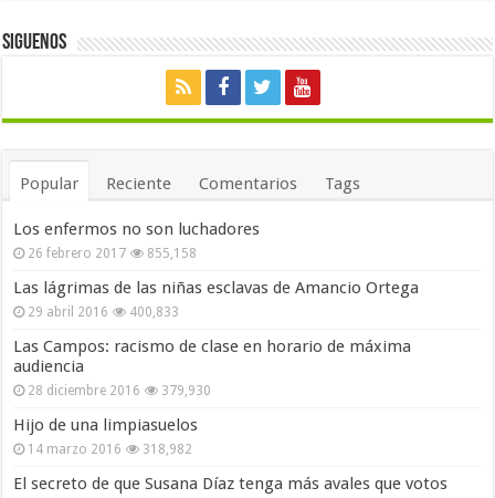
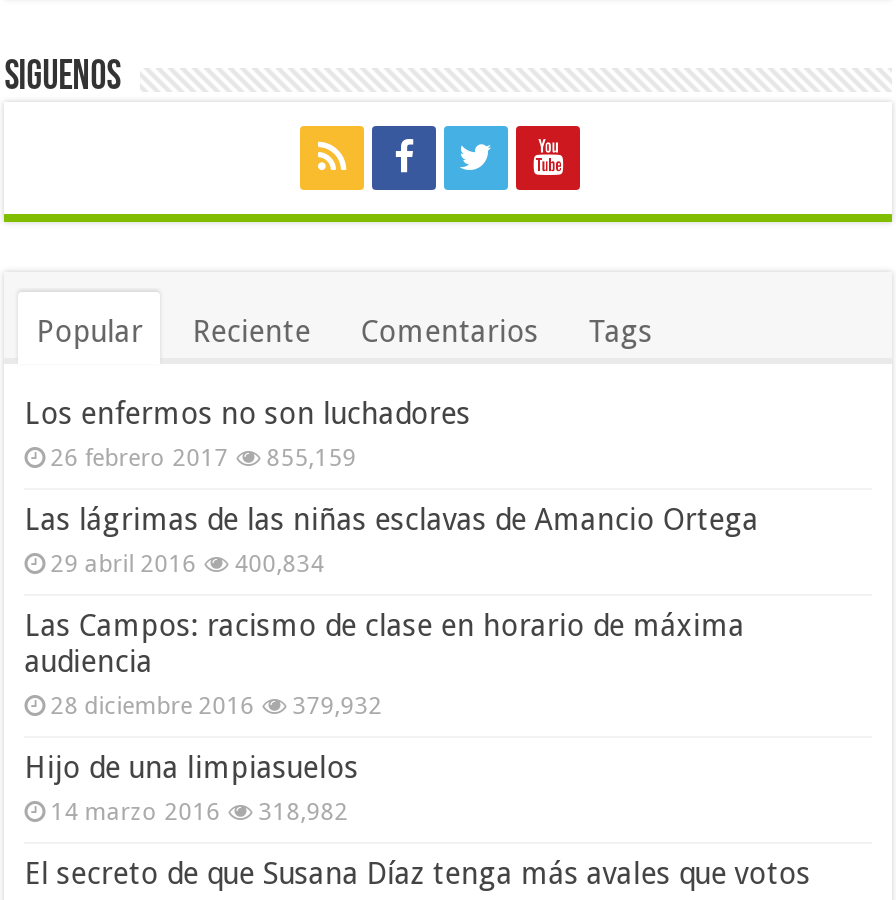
- 26 febrero 2017 855,158
+ 26 febrero 2017 855,159

- 29 abril 2016 400,833
+ 29 abril 2016 400,834

- 28 diciembre 2016 379,930
+ 28 diciembre 2016 379,932
